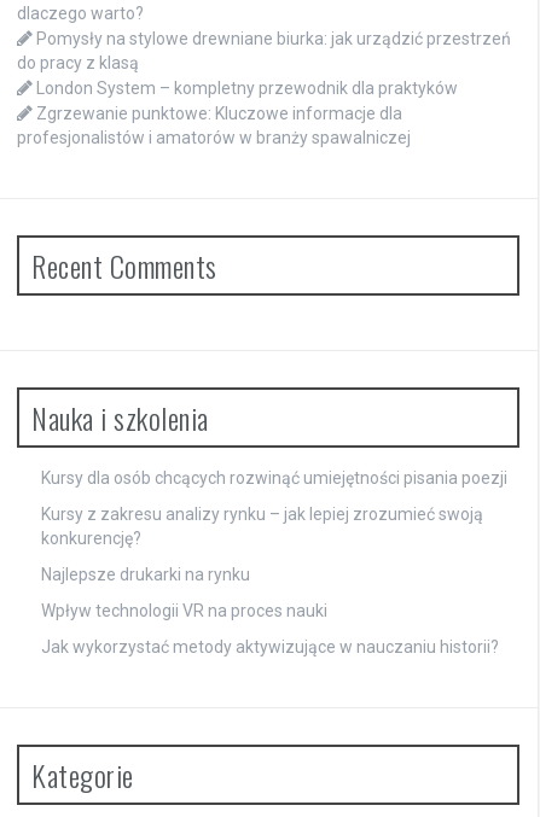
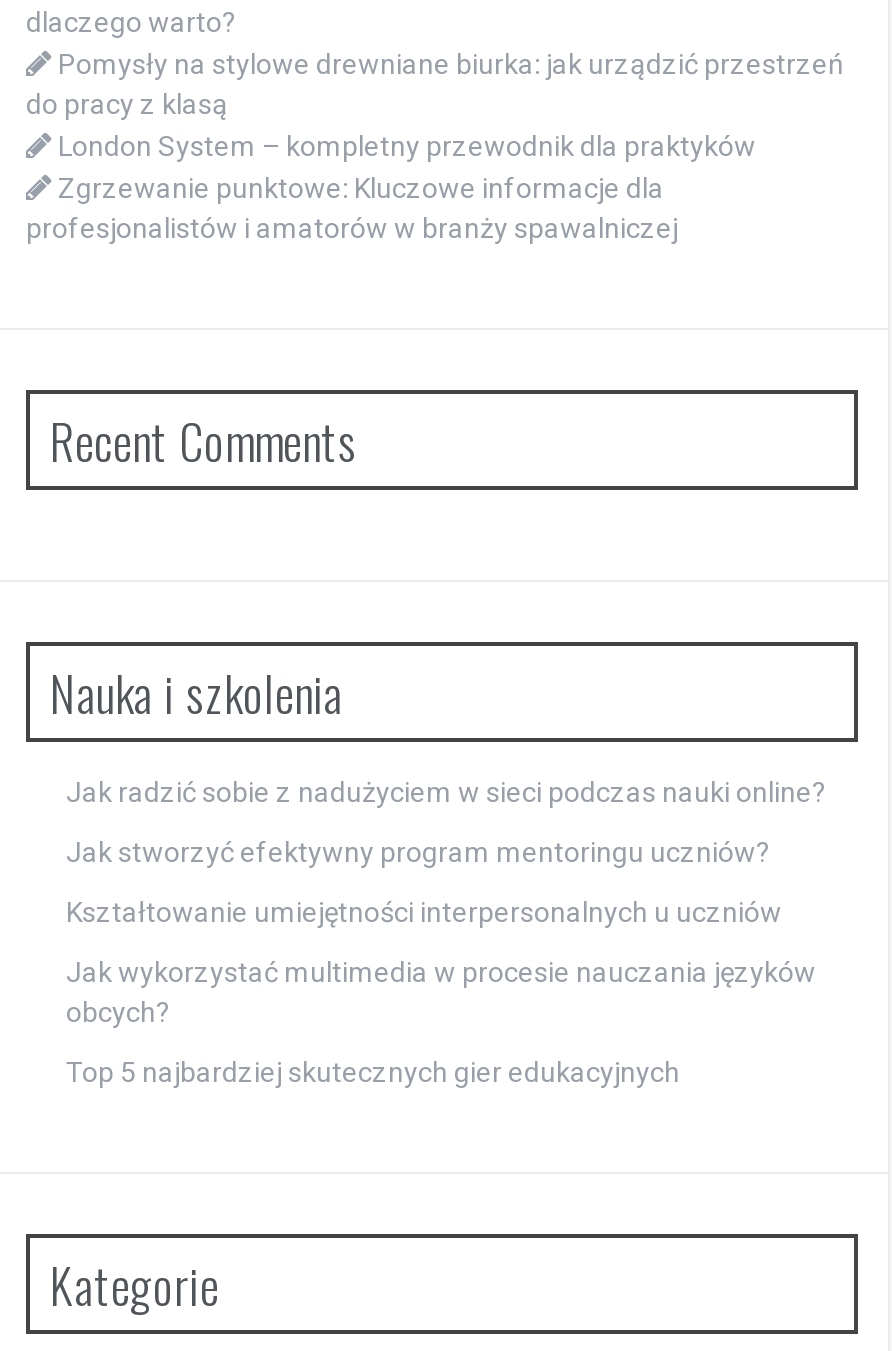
- Kursy dla osób chcących rozwinąć umiejętności pisania poezji
+ Jak radzić sobie z nadużyciem w sieci podczas nauki online?

- Kursy z zakresu analizy rynku – jak lepiej zrozumieć swoją
- konkurencję?
+ Jak stworzyć efektywny program mentoringu uczniów?

- Najlepsze drukarki na rynku
+ Kształtowanie umiejętności interpersonalnych u uczniów

- Wpływ technologii VR na proces nauki
+ Jak wykorzystać multimedia w procesie nauczania języków
+ obcych?

- Jak wykorzystać metody aktywizujące w nauczaniu historii?
+ Top 5 najbardziej skutecznych gier edukacyjnych
